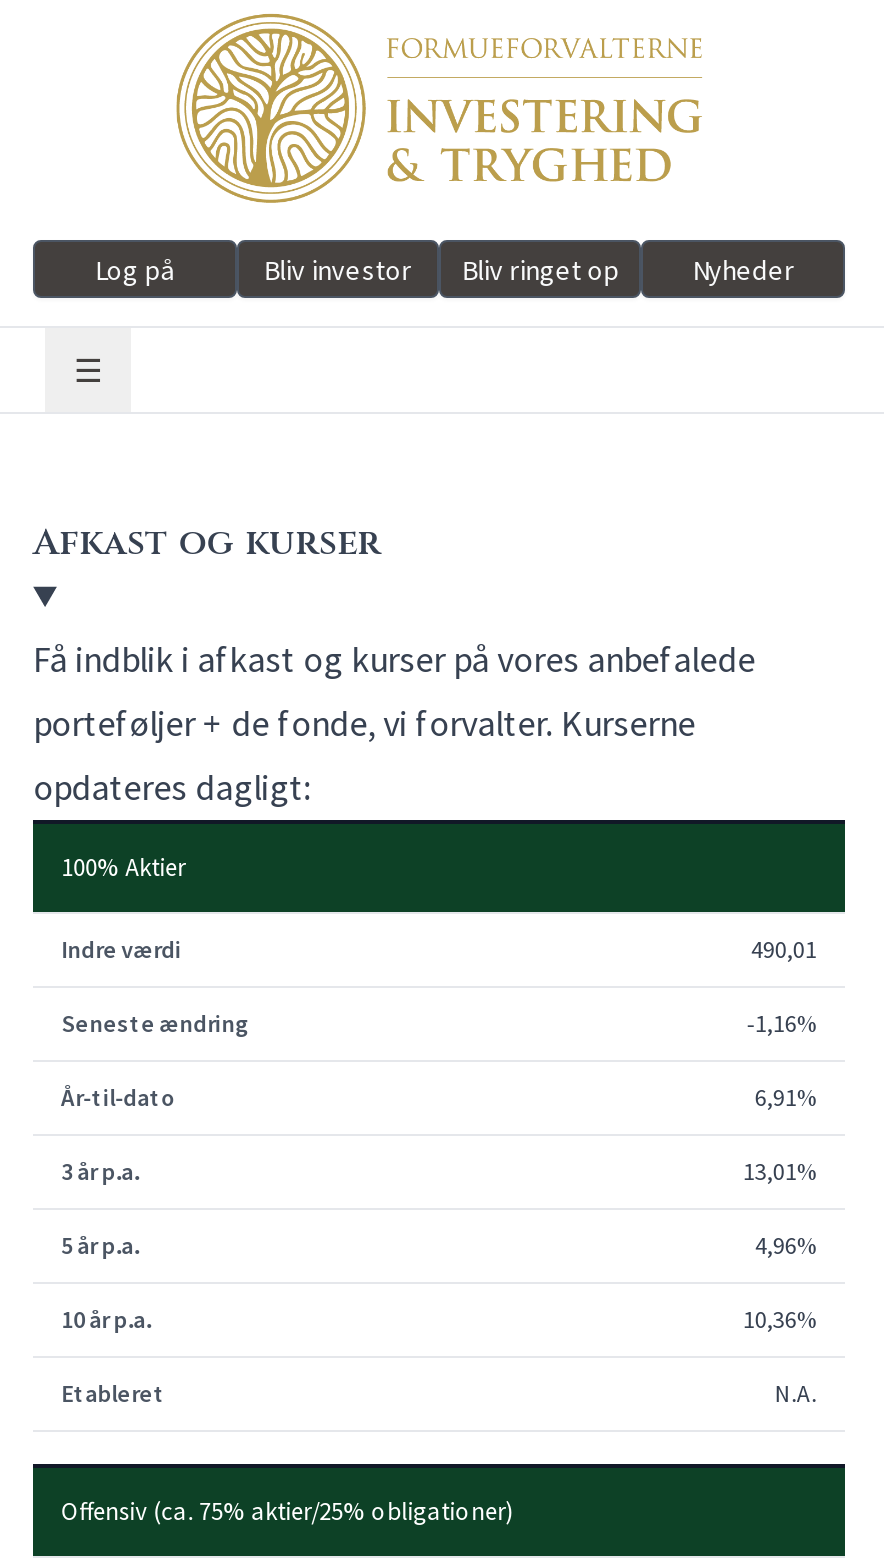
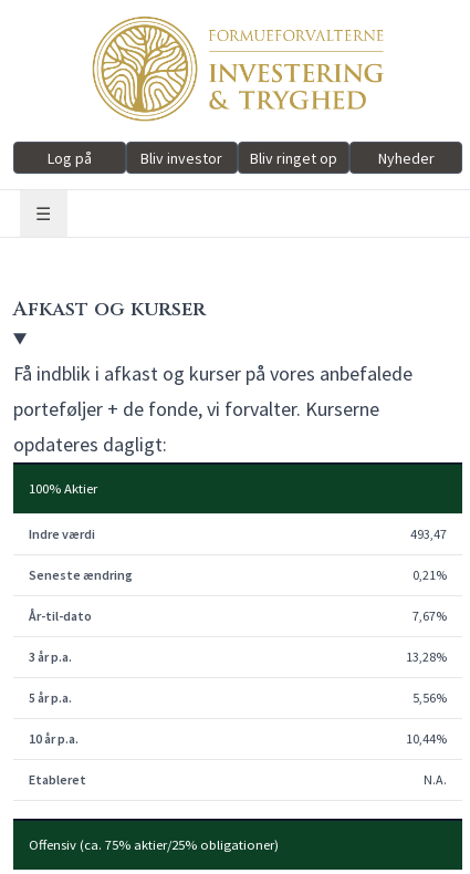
- 490,01
+ 493,47

- -1,16%
+ 0,21%

- 6,91%
+ 7,67%

- 13,01%
+ 13,28%

- 4,96%
+ 5,56%

- 10,36%
+ 10,44%
